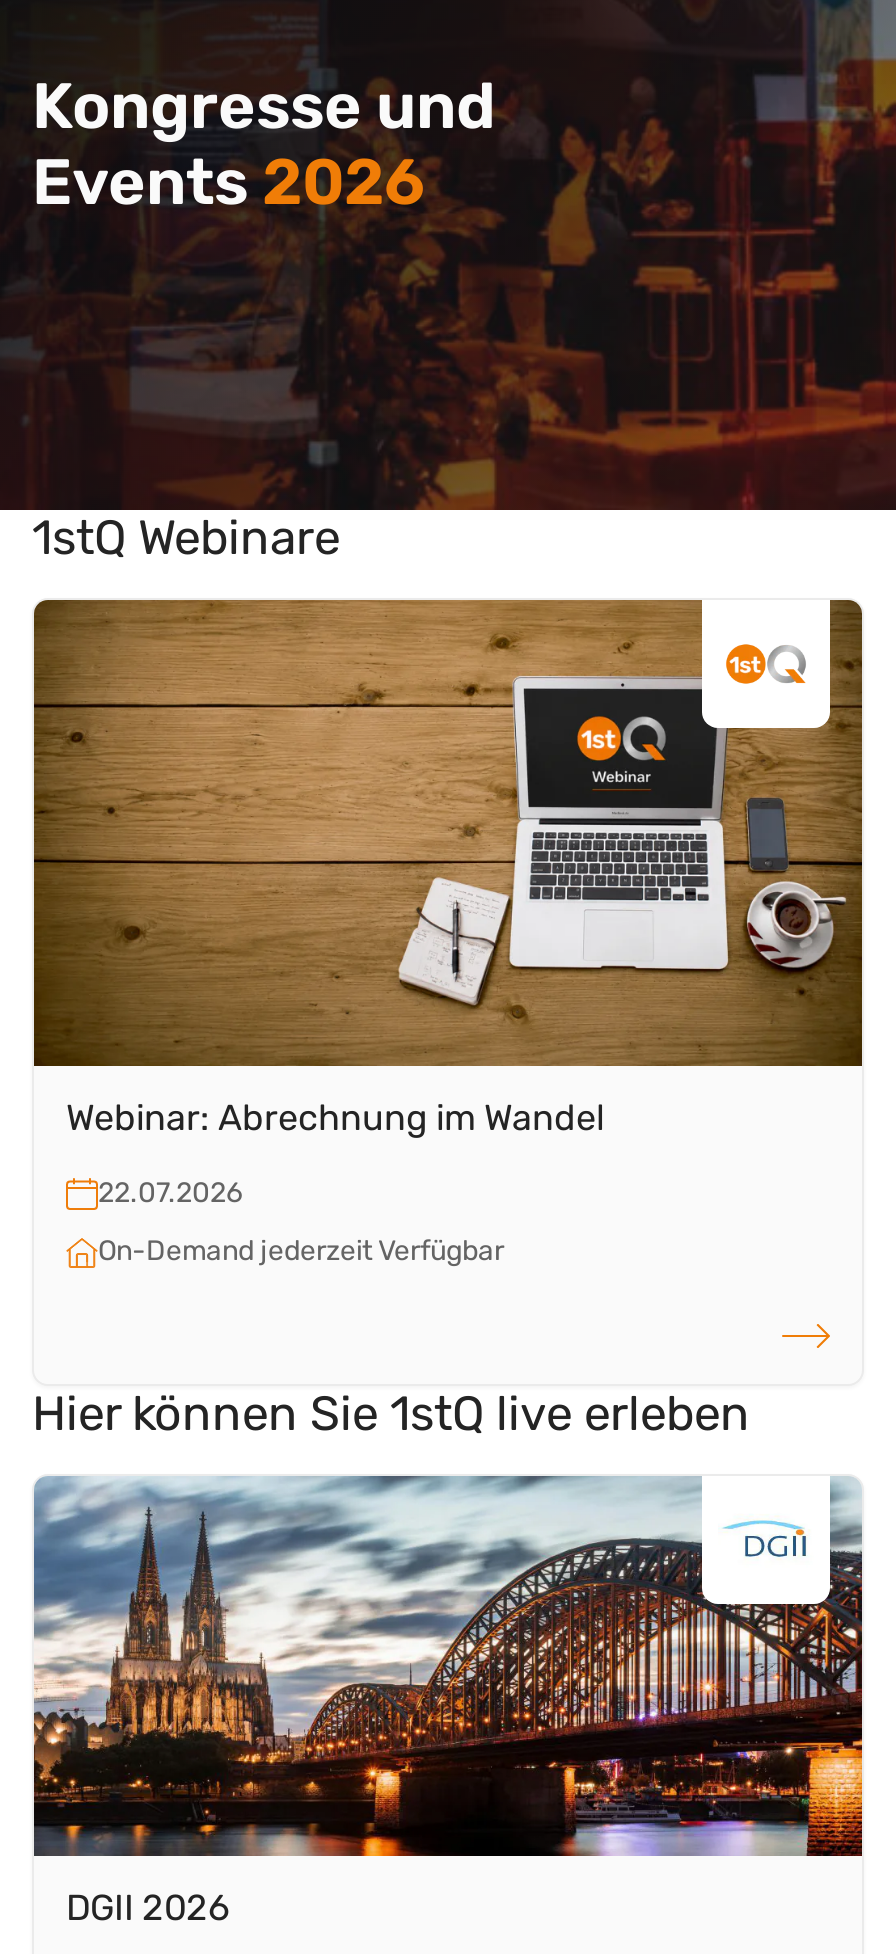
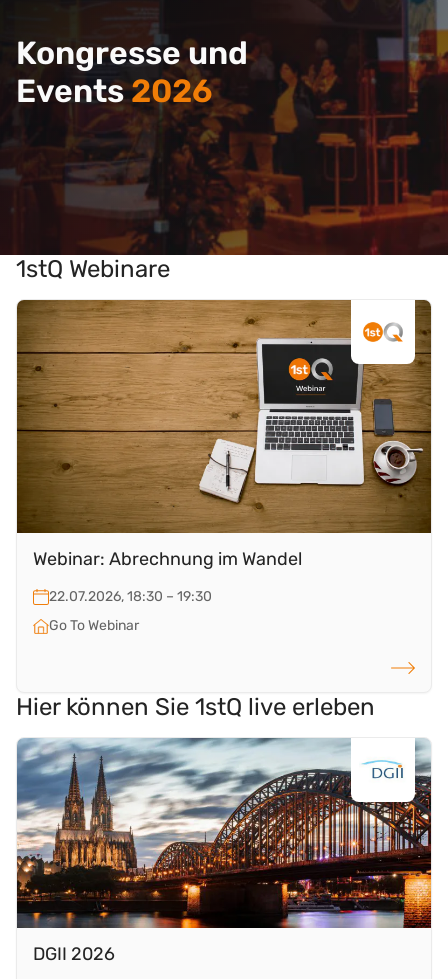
- 22.07.2026
+ 22.07.2026, 18:30 – 19:30

- On-Demand jederzeit Verfügbar
+ Go To Webinar
